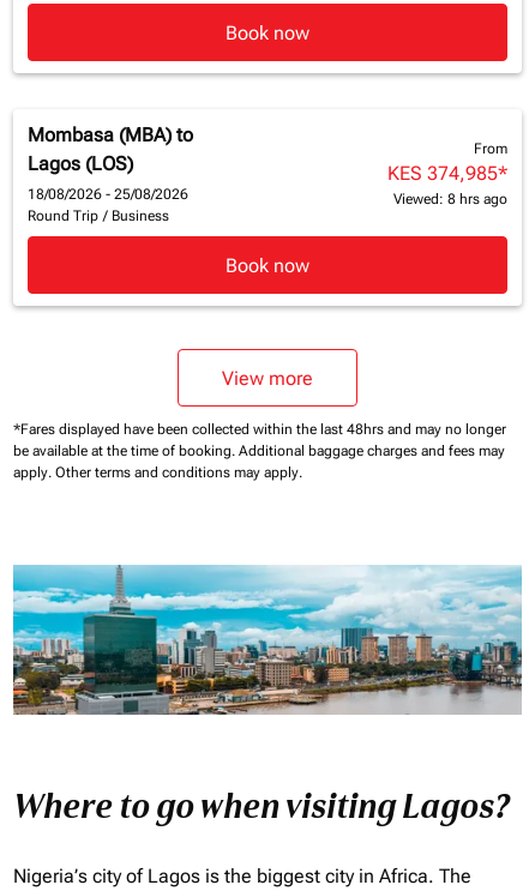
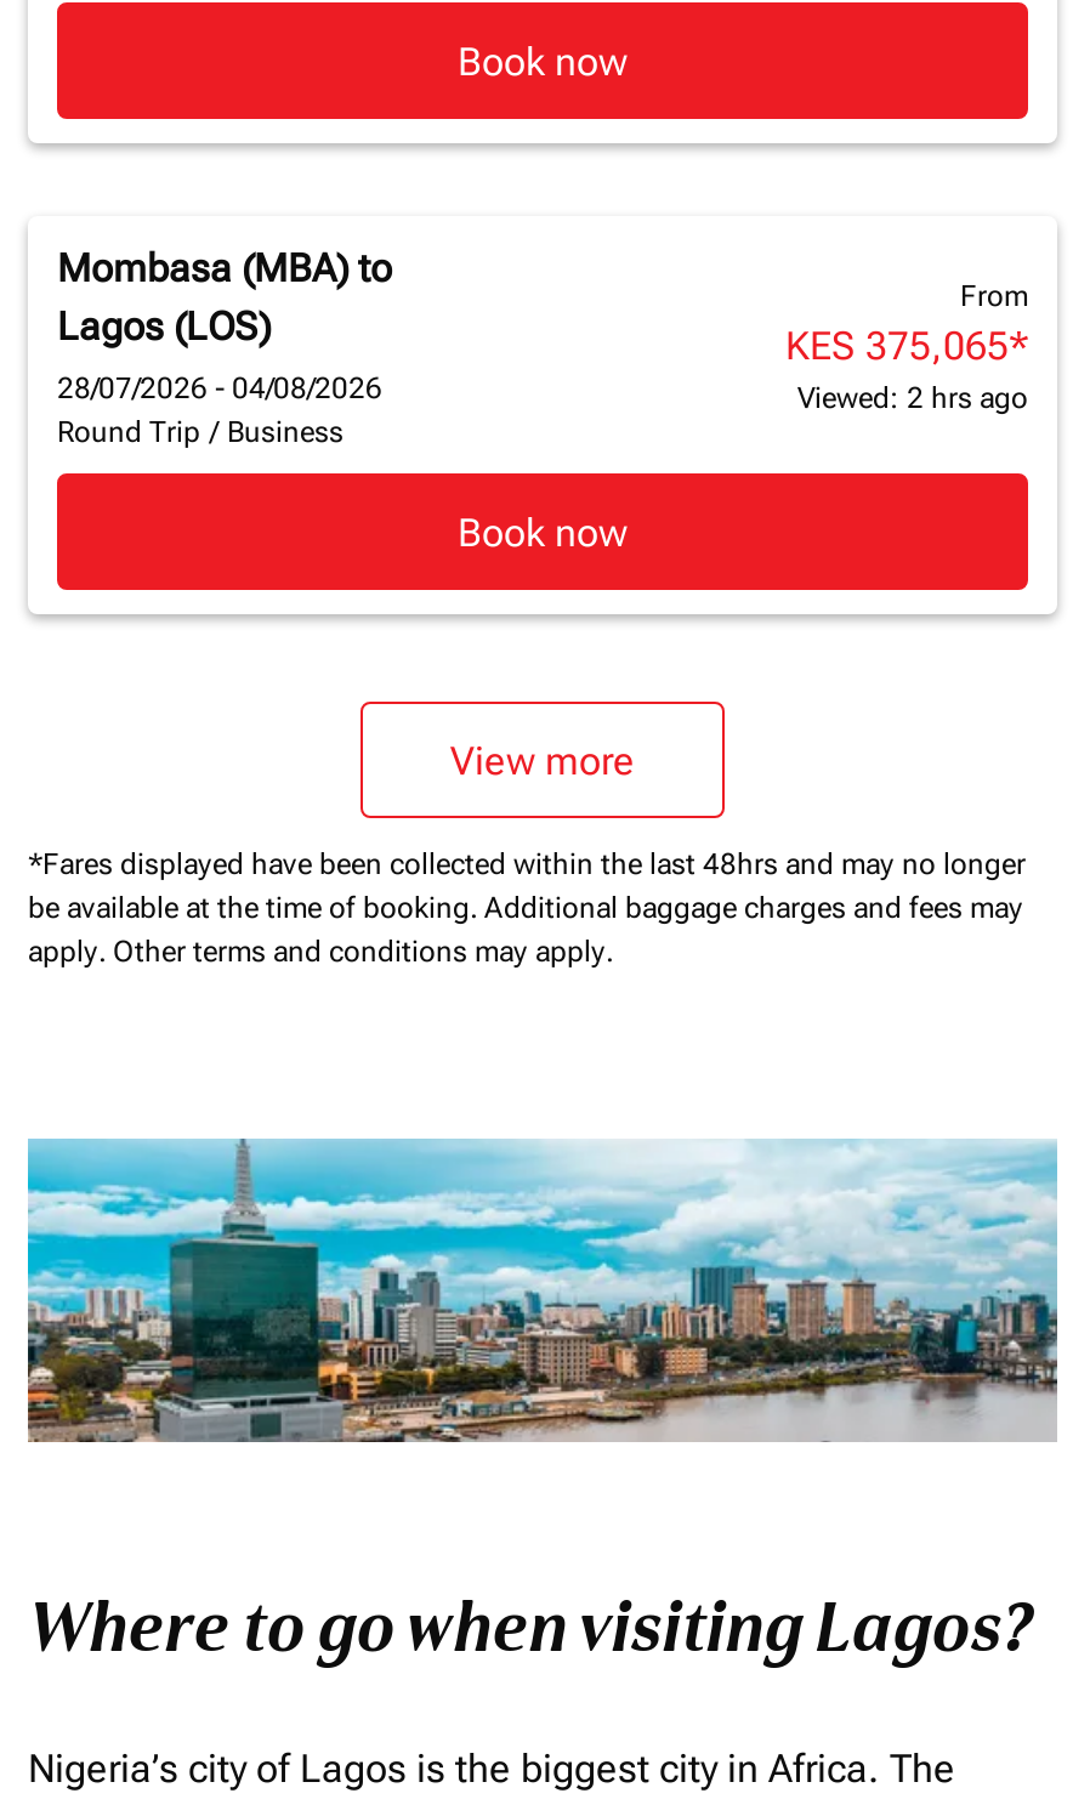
- KES 374,985*
+ KES 375,065*

- 18/08/2026 - 25/08/2026
+ 28/07/2026 - 04/08/2026

- Viewed: 8 hrs ago
+ Viewed: 2 hrs ago
